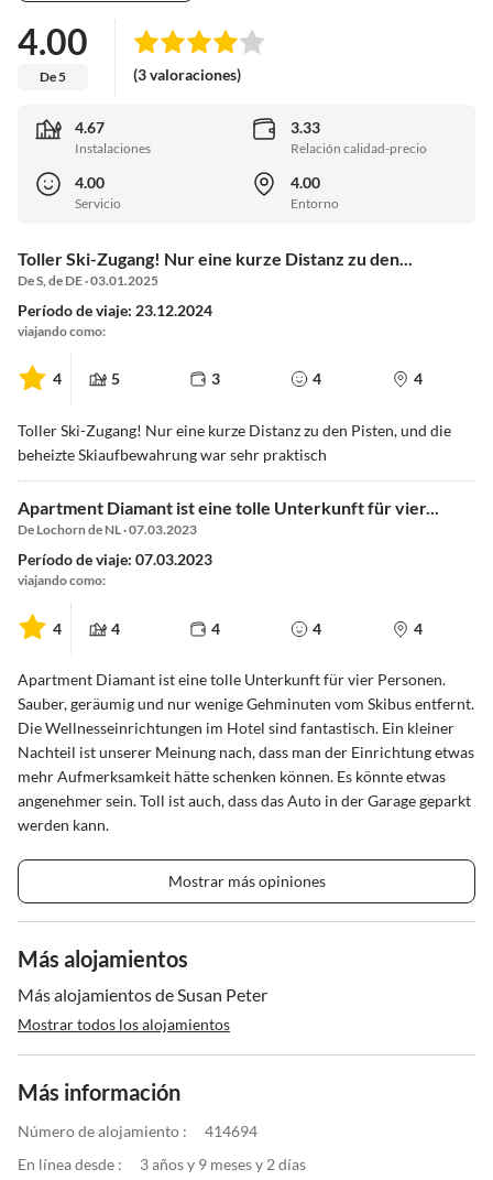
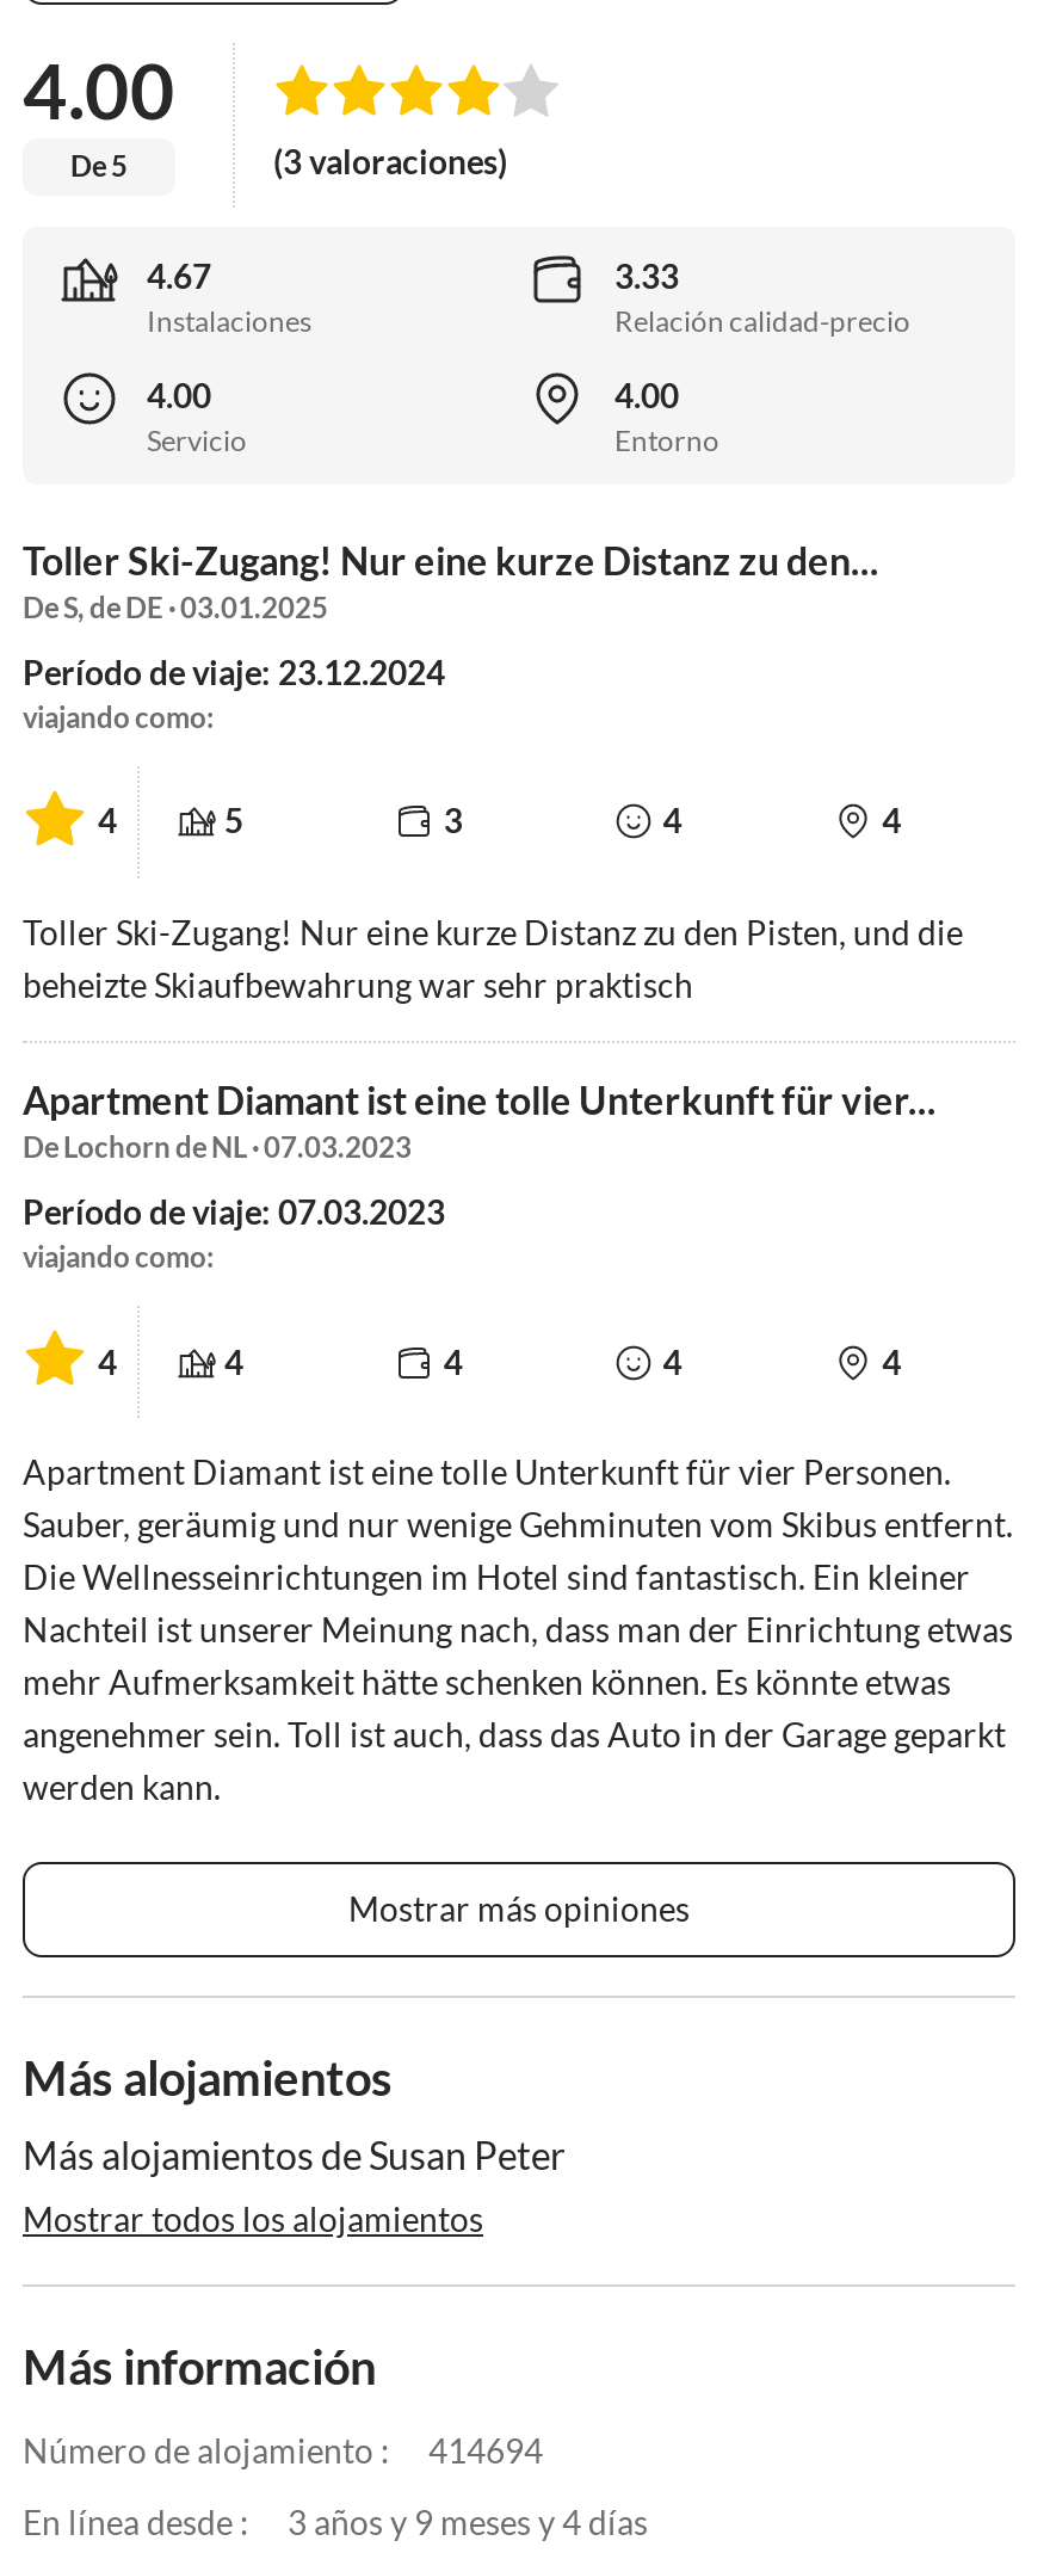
- 3 años y 9 meses y 2 días
+ 3 años y 9 meses y 4 días
